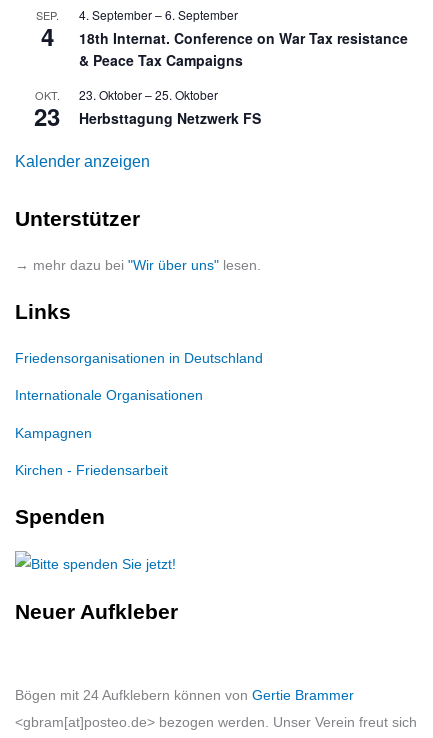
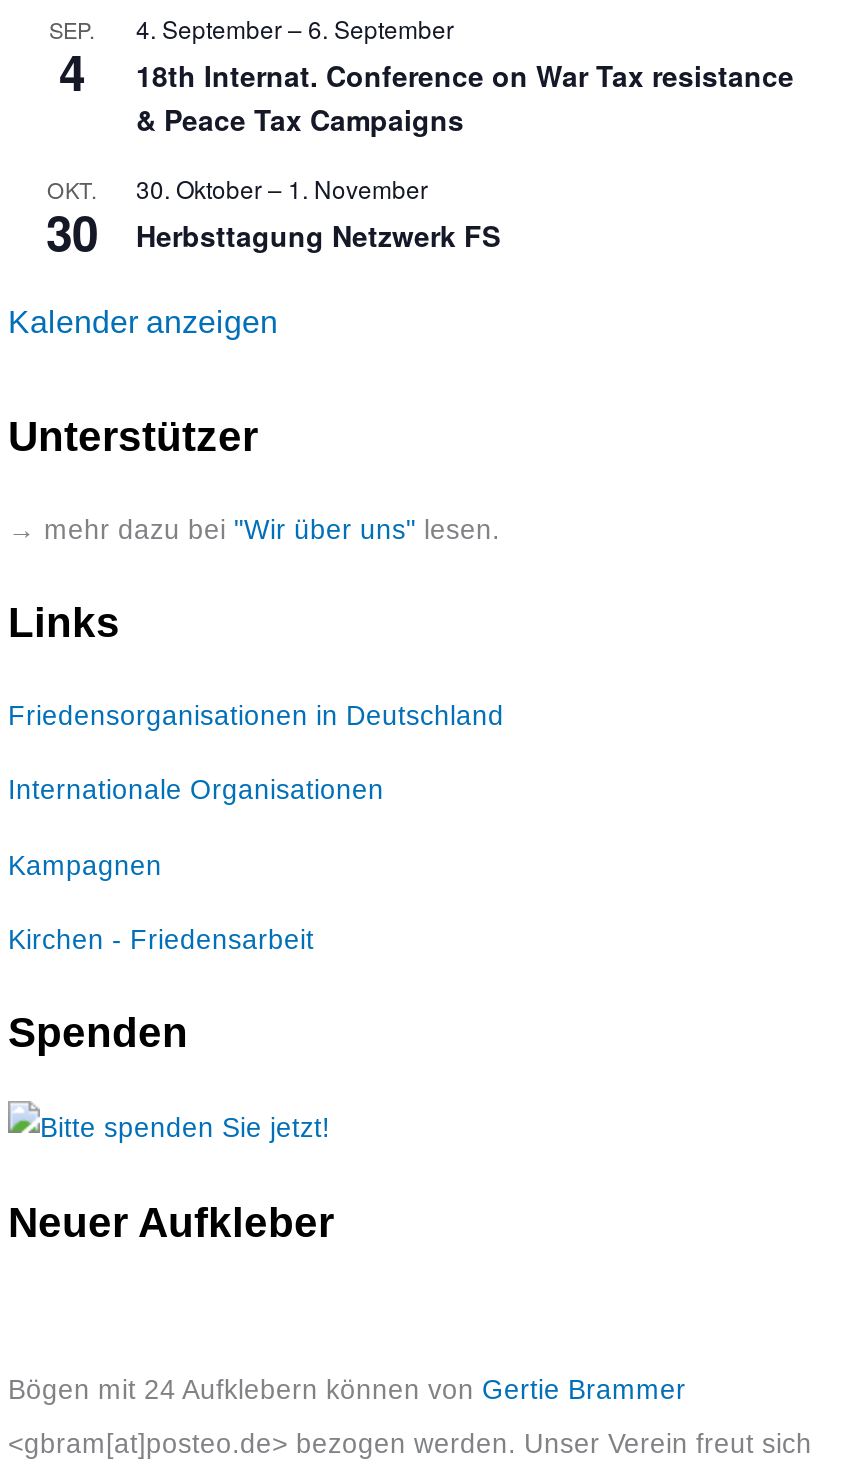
- 23. Oktober – 25. Oktober
+ 30. Oktober – 1. November

- 23 Herbsttagung Netzwerk FS
+ 30 Herbsttagung Netzwerk FS
